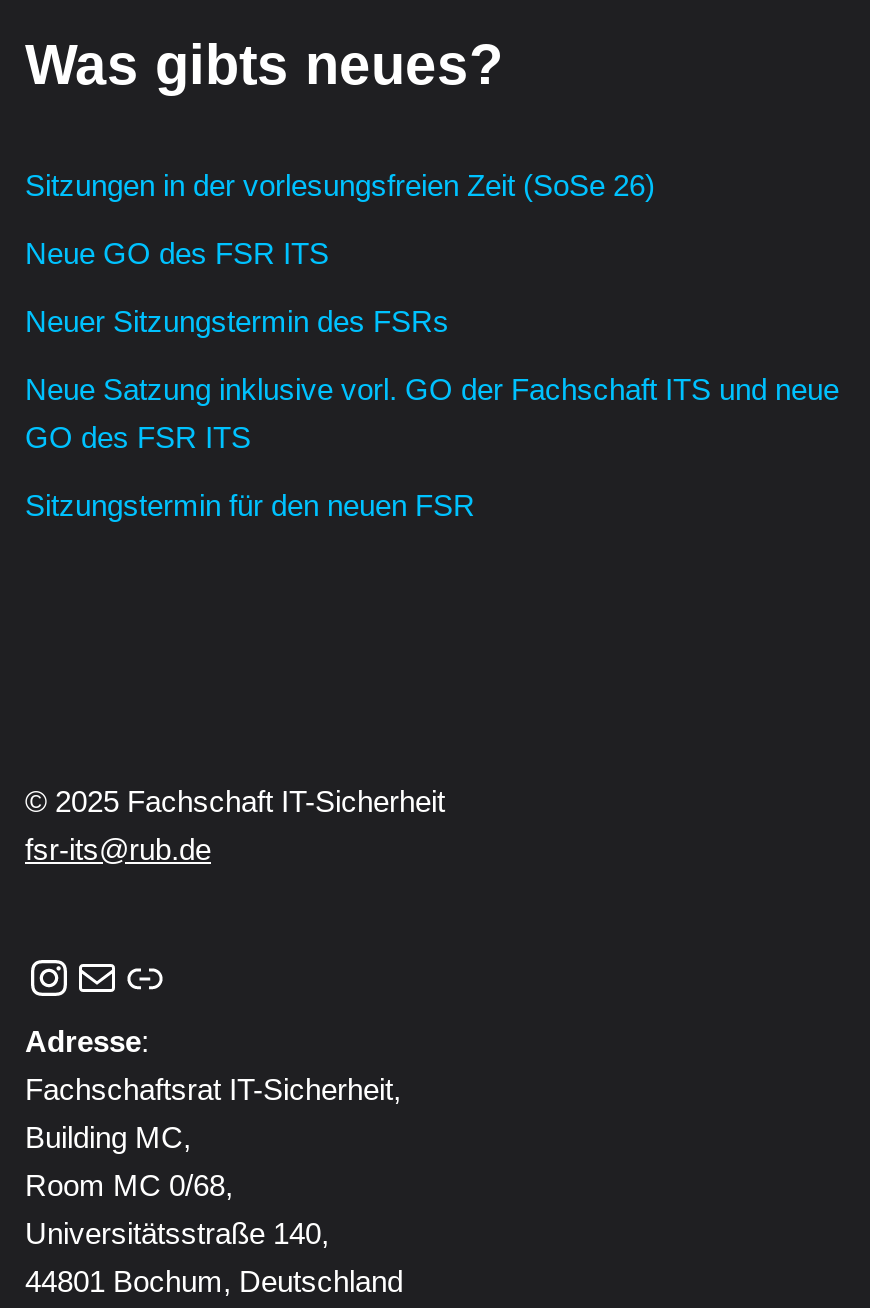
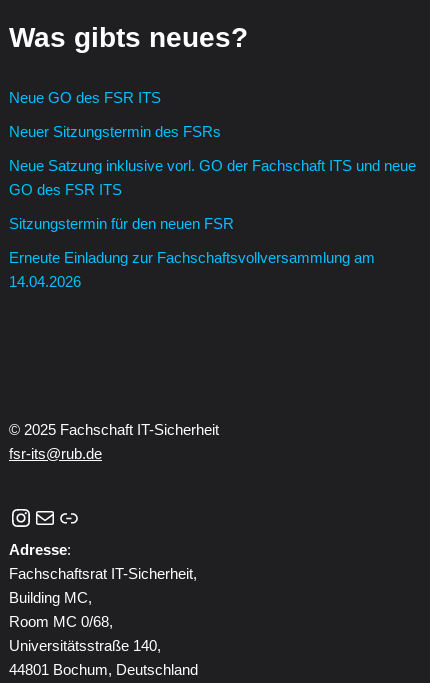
- Sitzungen in der vorlesungsfreien Zeit (SoSe 26)

moved up: Neue GO des FSR ITS | Neuer Sitzungstermin des FSRs | Neue Satzung inklusive vorl. GO der Fachschaft ITS und neue | GO des FSR ITS | Sitzungstermin für den neuen FSR

+ Erneute Einladung zur Fachschaftsvollversammlung am
+ 14.04.2026
